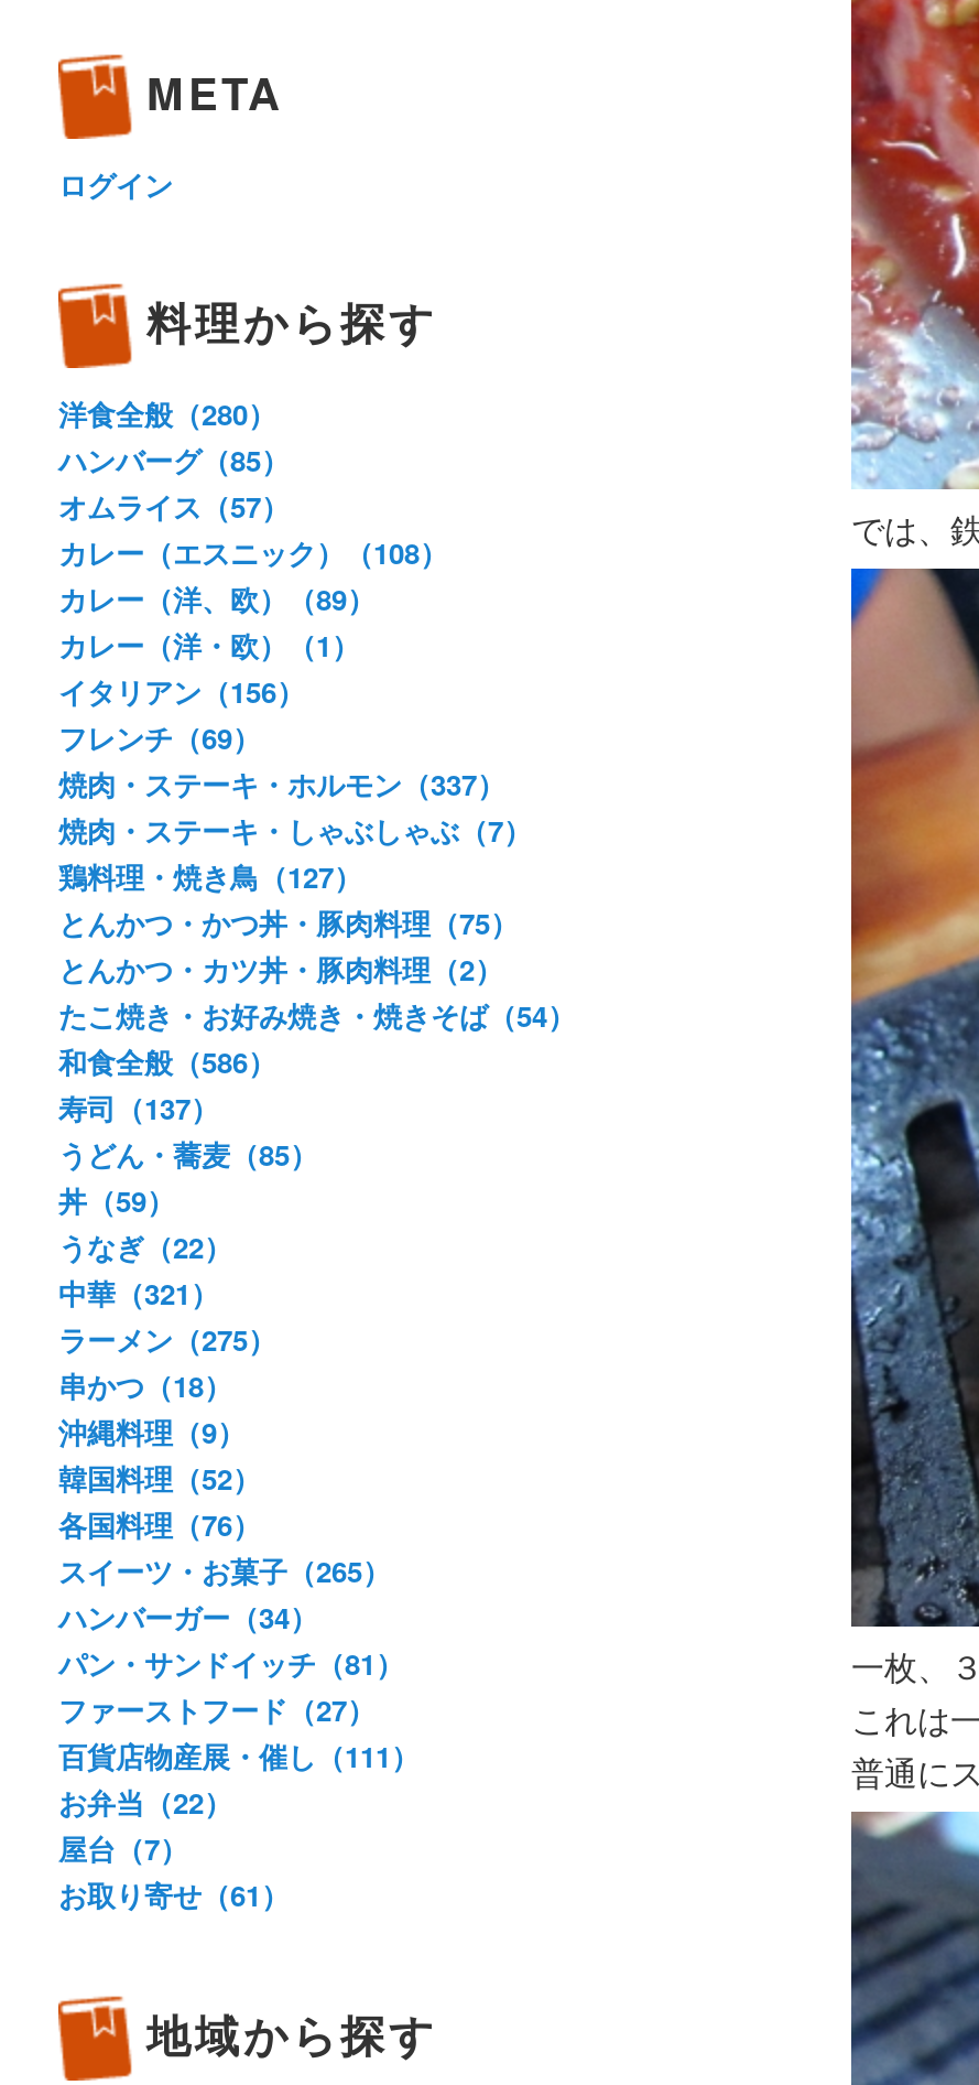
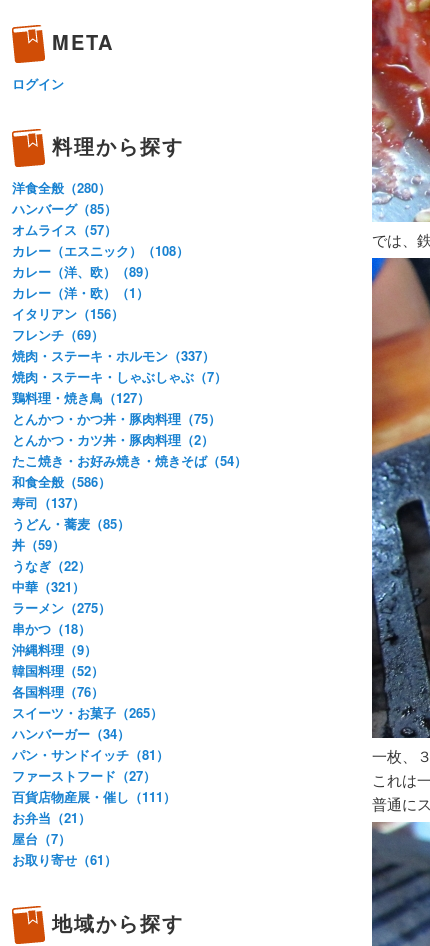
- お弁当（22）
+ お弁当（21）
